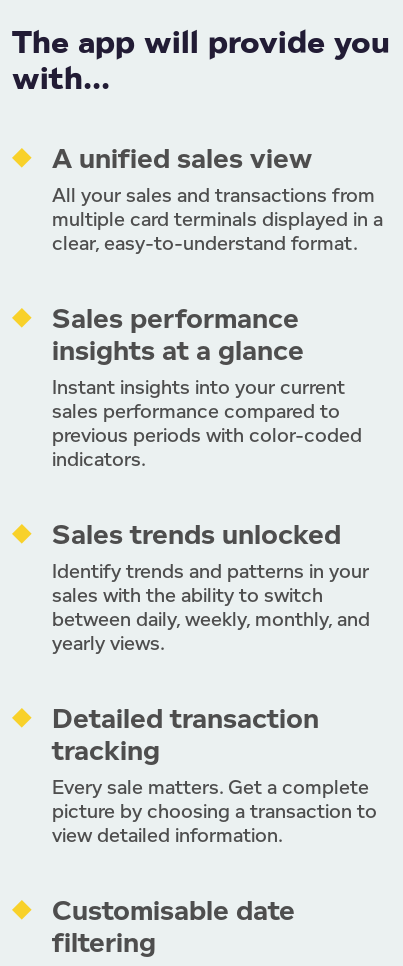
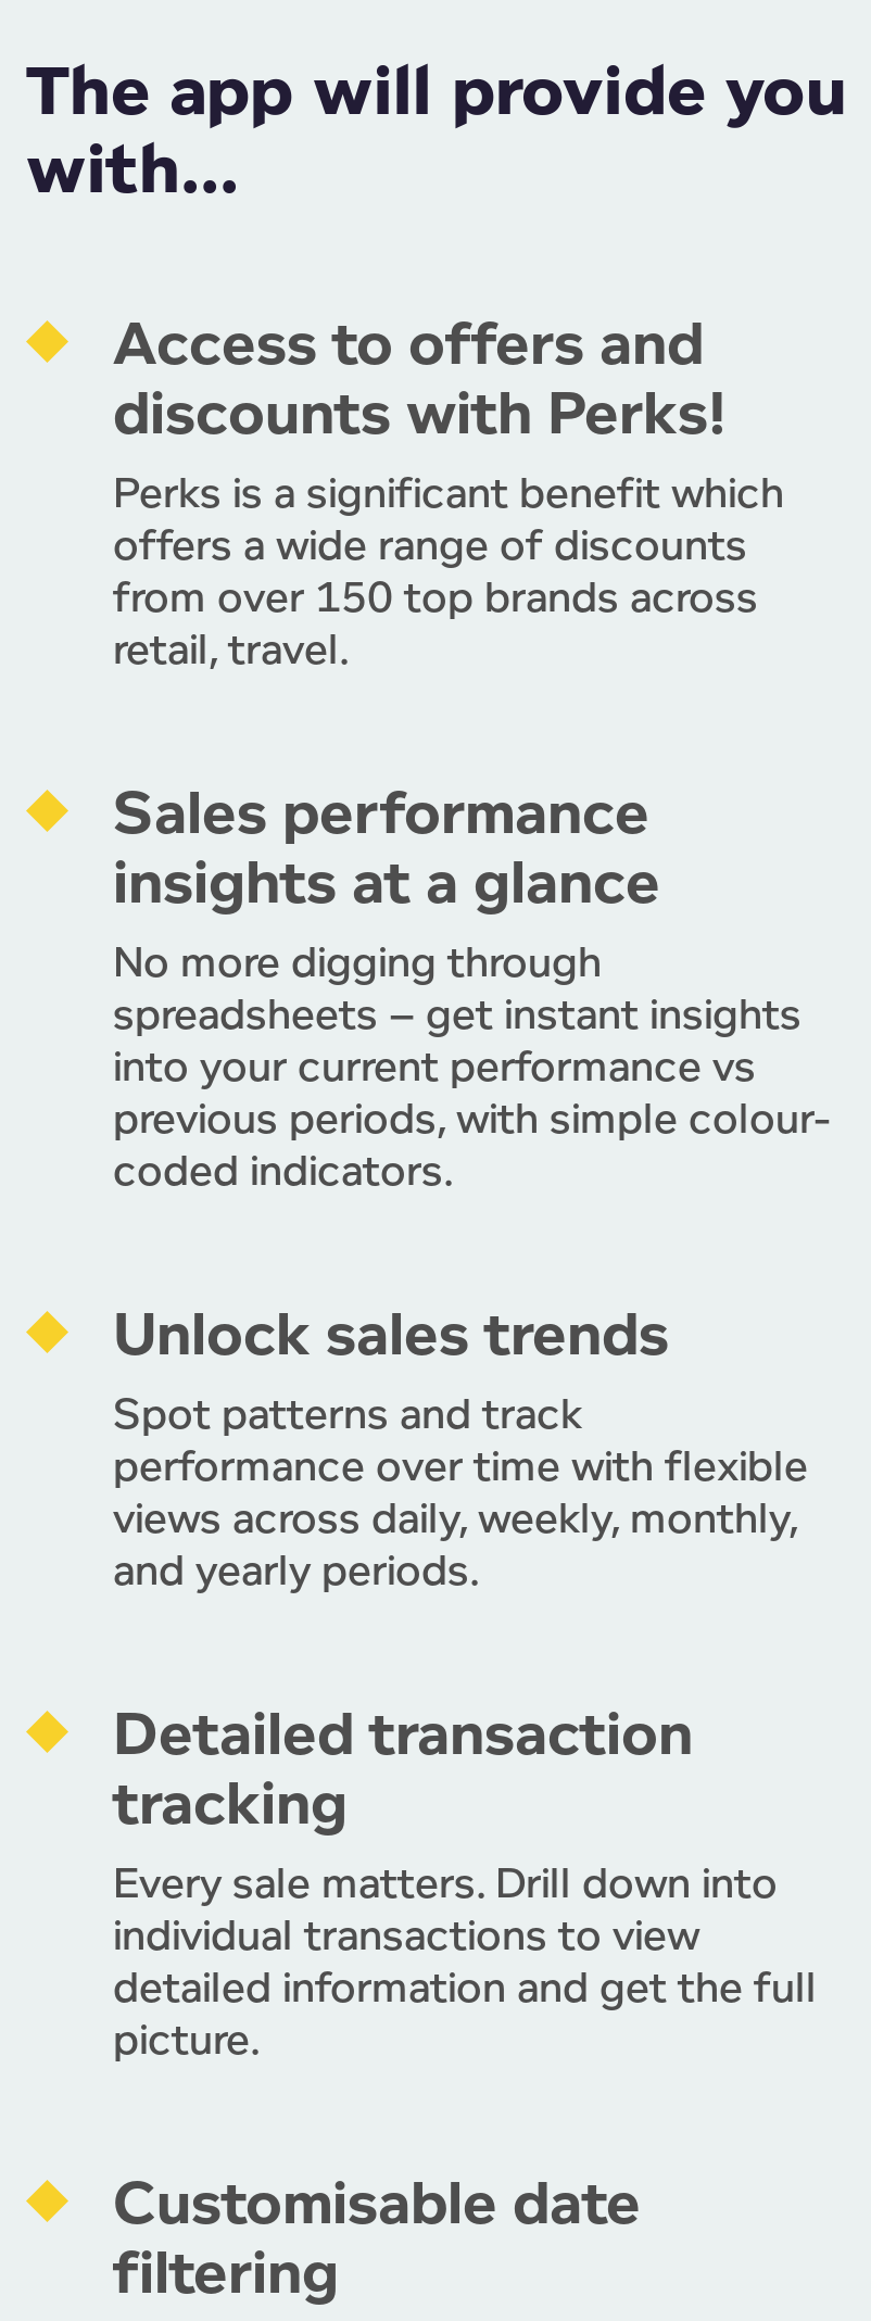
- A unified sales view
- All your sales and transactions from
- multiple card terminals displayed in a
- clear, easy-to-understand format.
+ Access to offers and
+ discounts with Perks!
+ Perks is a significant benefit which
+ offers a wide range of discounts
+ from over 150 top brands across
+ retail, travel.

- Instant insights into your current
- sales performance compared to
- previous periods with color-coded
- indicators.
+ No more digging through
+ spreadsheets – get instant insights
+ into your current performance vs
+ previous periods, with simple colour-
+ coded indicators.

- Sales trends unlocked
- Identify trends and patterns in your
- sales with the ability to switch
- between daily, weekly, monthly, and
- yearly views.
+ Unlock sales trends
+ Spot patterns and track
+ performance over time with flexible
+ views across daily, weekly, monthly,
+ and yearly periods.

- Every sale matters. Get a complete
- picture by choosing a transaction to
- view detailed information.
+ Every sale matters. Drill down into
+ individual transactions to view
+ detailed information and get the full
+ picture.
